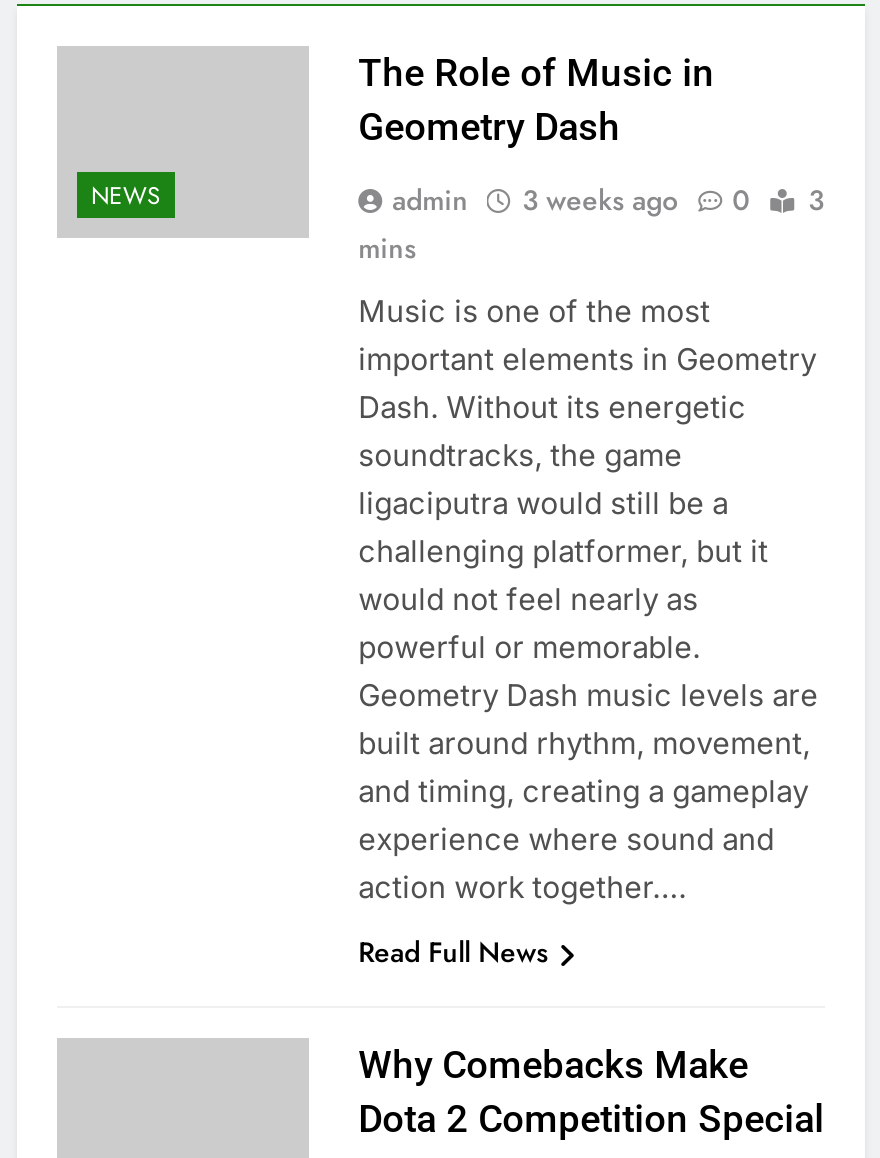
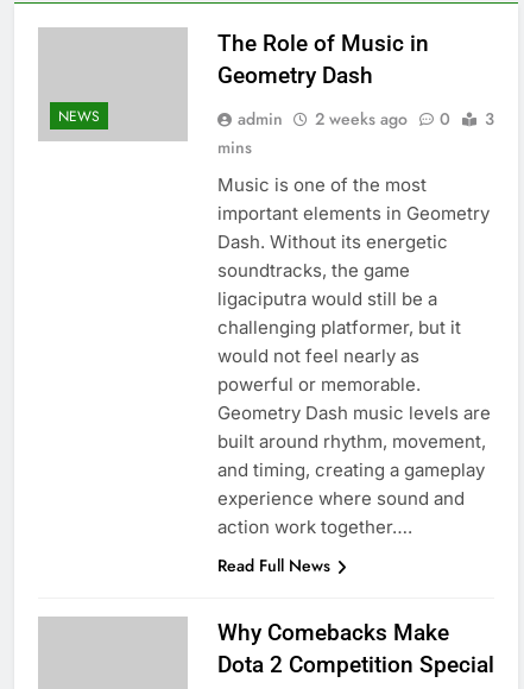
- admin 3 weeks ago 0 3
+ admin 2 weeks ago 0 3
